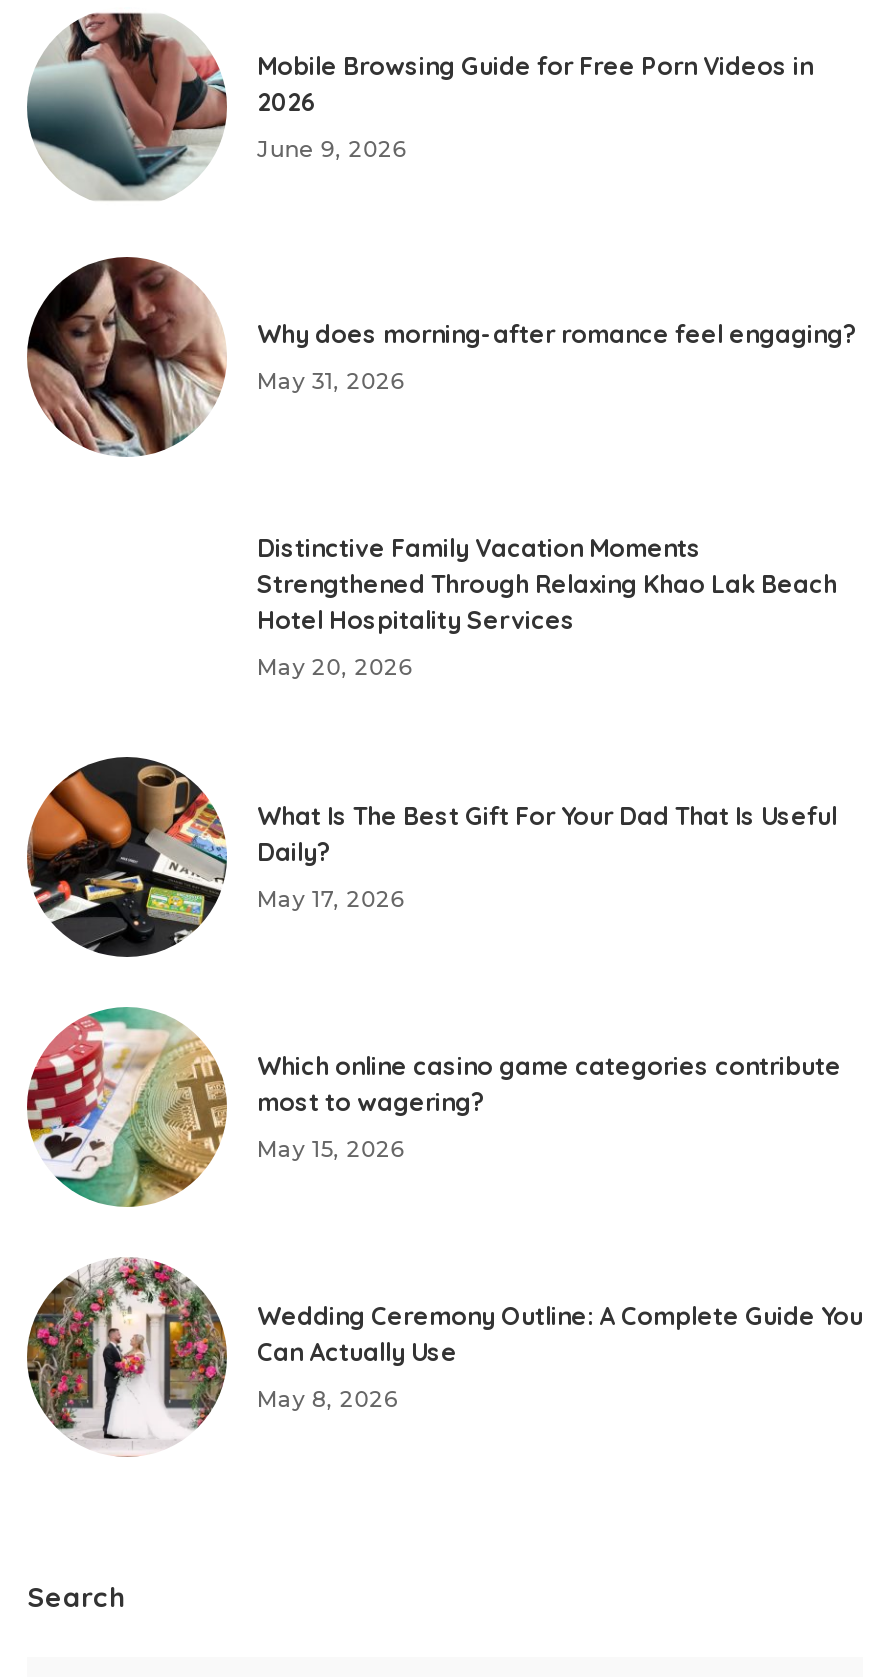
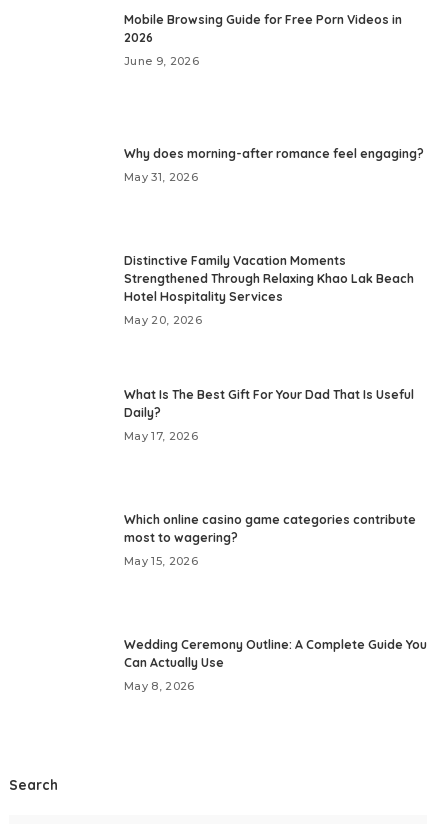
- [image]

- [image]

- [image]

- [image]

- [image]
